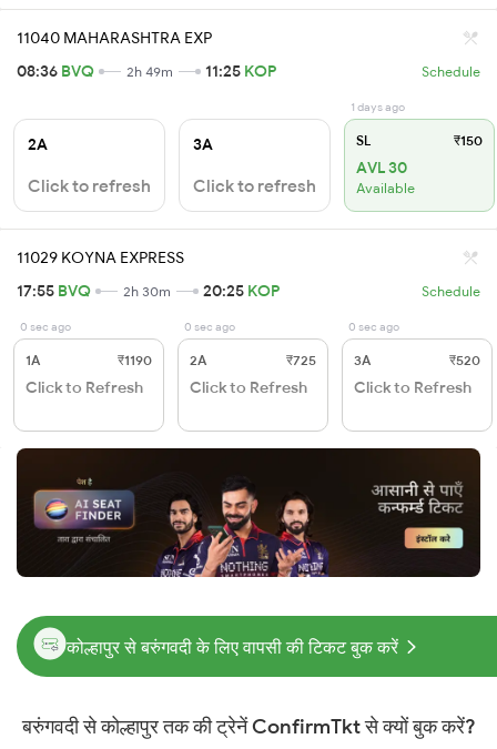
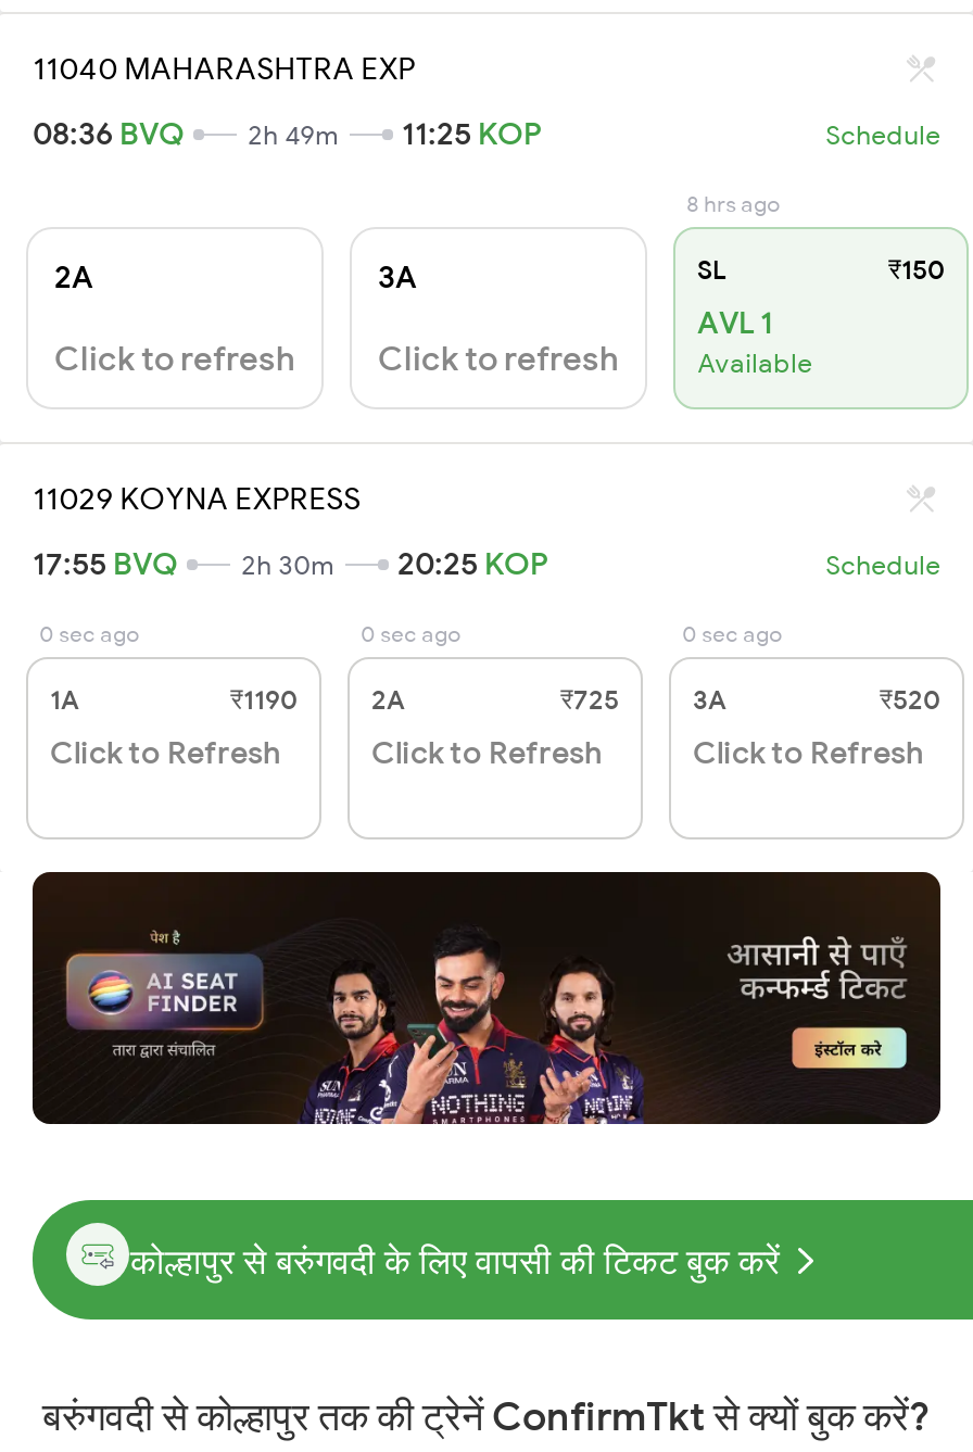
- 1 days ago
+ 8 hrs ago

- AVL 30
+ AVL 1
